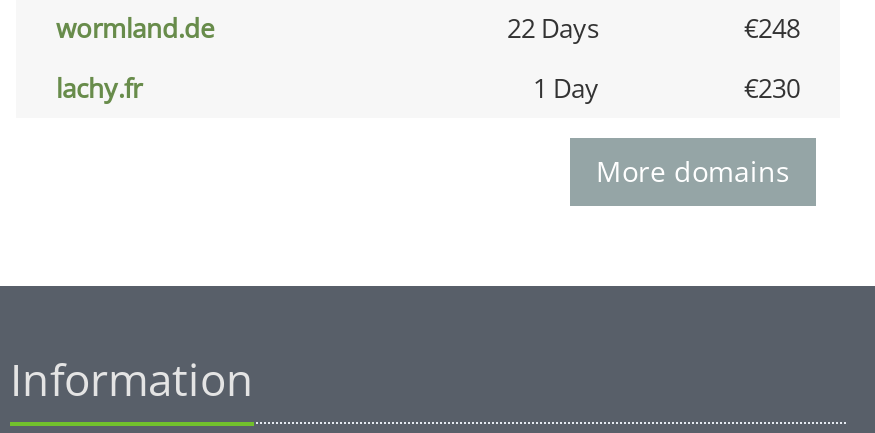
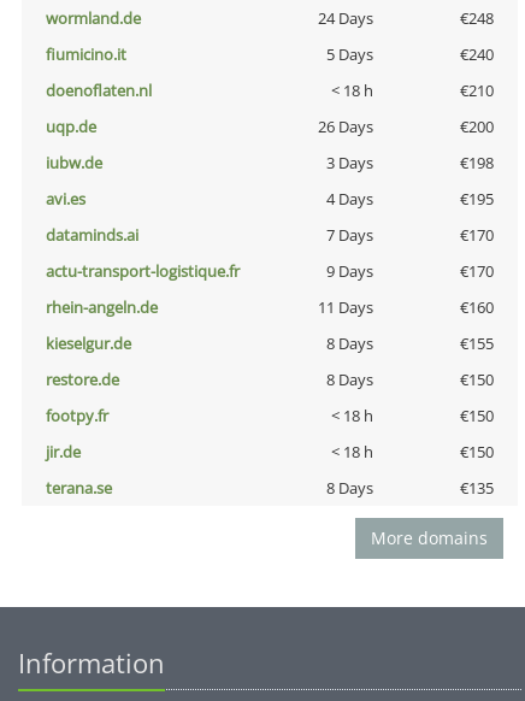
- 22 Days
+ 24 Days

- lachy.fr
- 1 Day
- €230
+ fiumicino.it
+ 5 Days
+ €240
+ doenoflaten.nl
+ < 18 h
+ €210
+ uqp.de
+ 26 Days
+ €200
+ iubw.de
+ 3 Days
+ €198
+ avi.es
+ 4 Days
+ €195
+ dataminds.ai
+ 7 Days
+ €170
+ actu-transport-logistique.fr
+ 9 Days
+ €170
+ rhein-angeln.de
+ 11 Days
+ €160
+ kieselgur.de
+ 8 Days
+ €155
+ restore.de
+ 8 Days
+ €150
+ footpy.fr
+ < 18 h
+ €150
+ jir.de
+ < 18 h
+ €150
+ terana.se
+ 8 Days
+ €135
